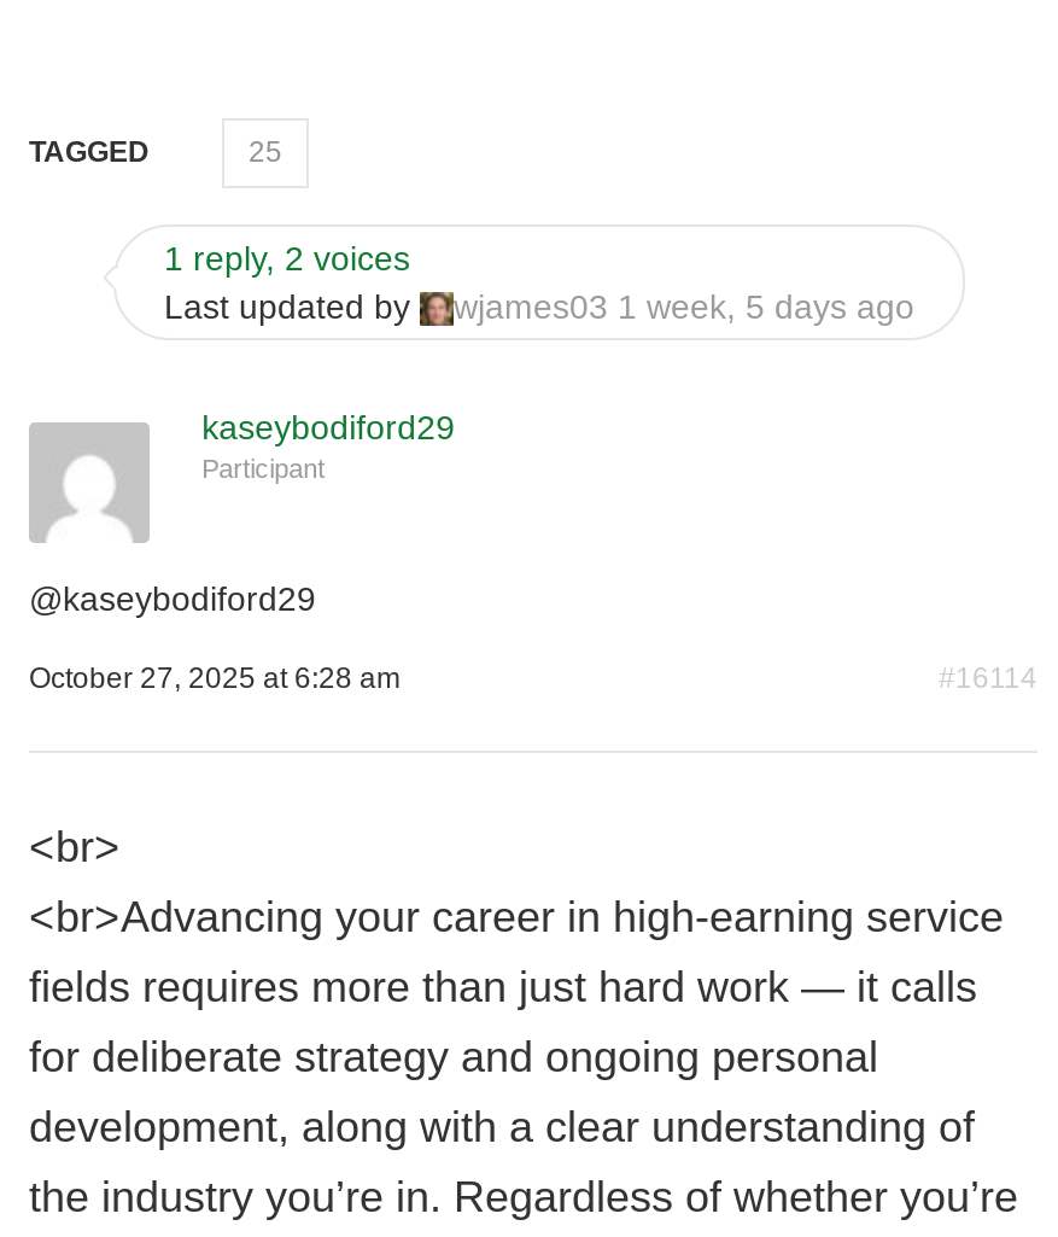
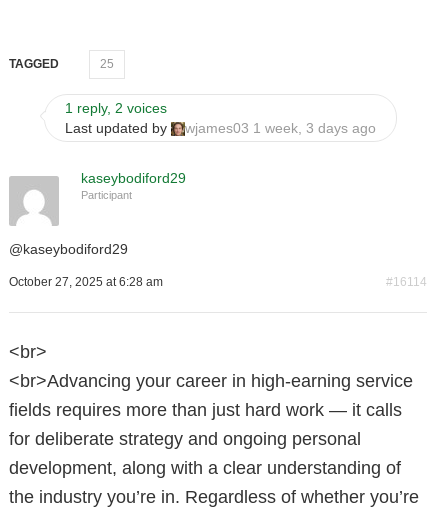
- wjames03 1 week, 5 days ago
+ wjames03 1 week, 3 days ago
